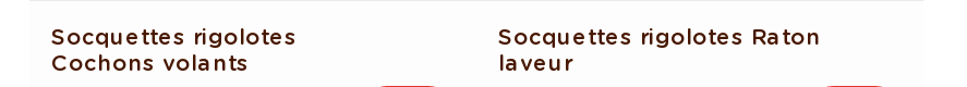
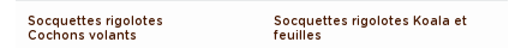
- Socquettes rigolotes Raton
- laveur
+ Socquettes rigolotes Koala et
+ feuilles
